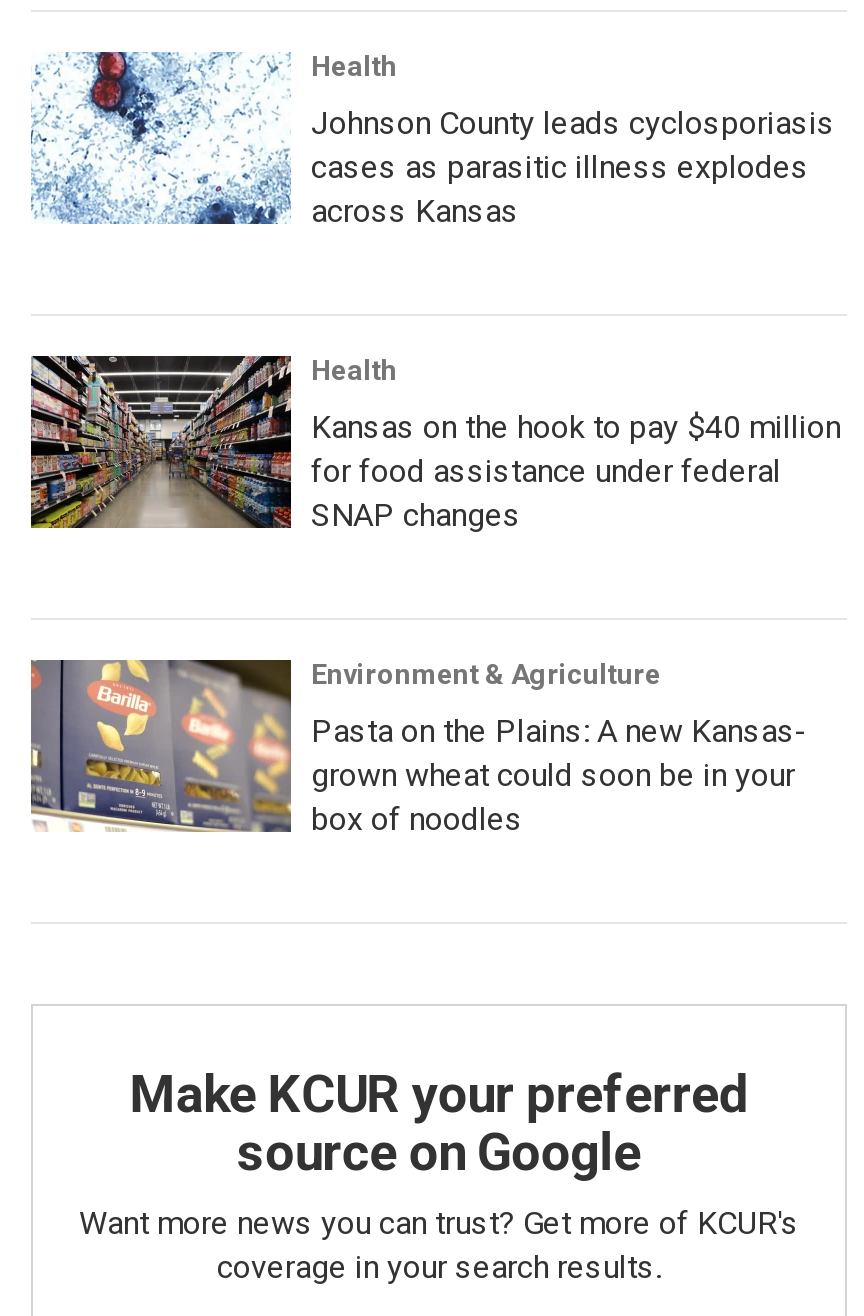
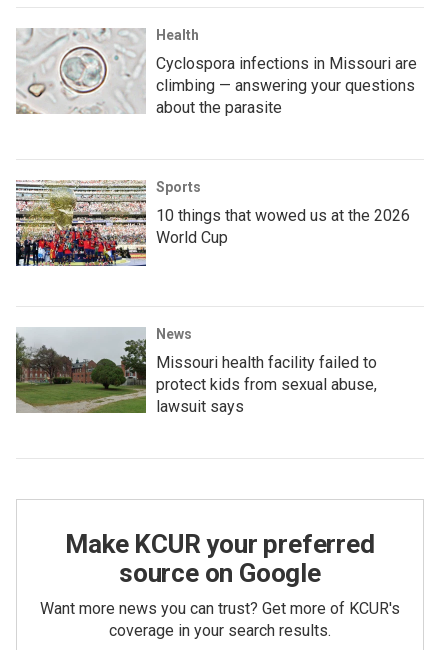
- [image]
- Johnson County leads cyclosporiasis
- cases as parasitic illness explodes
- across Kansas
+ [image]
+ Cyclospora infections in Missouri are
+ climbing — answering your questions
+ about the parasite

- [image]
- Health
+ [image]
+ Sports

- Kansas on the hook to pay $40 million
- for food assistance under federal
- SNAP changes
+ 10 things that wowed us at the 2026
+ World Cup

- [image]
- Environment & Agriculture
+ [image]
+ News

- Pasta on the Plains: A new Kansas-
- grown wheat could soon be in your
- box of noodles
+ Missouri health facility failed to
+ protect kids from sexual abuse,
+ lawsuit says
